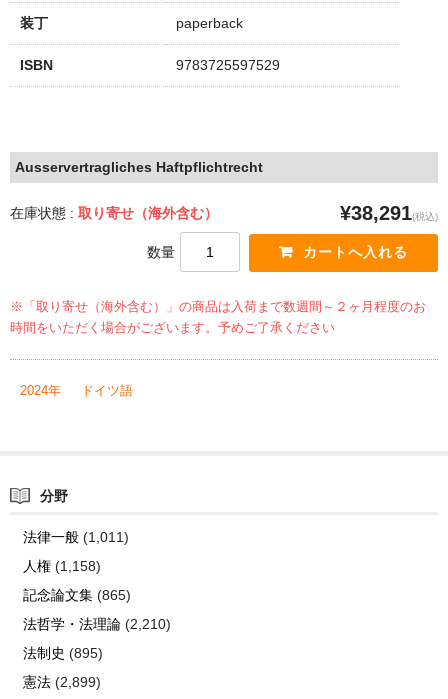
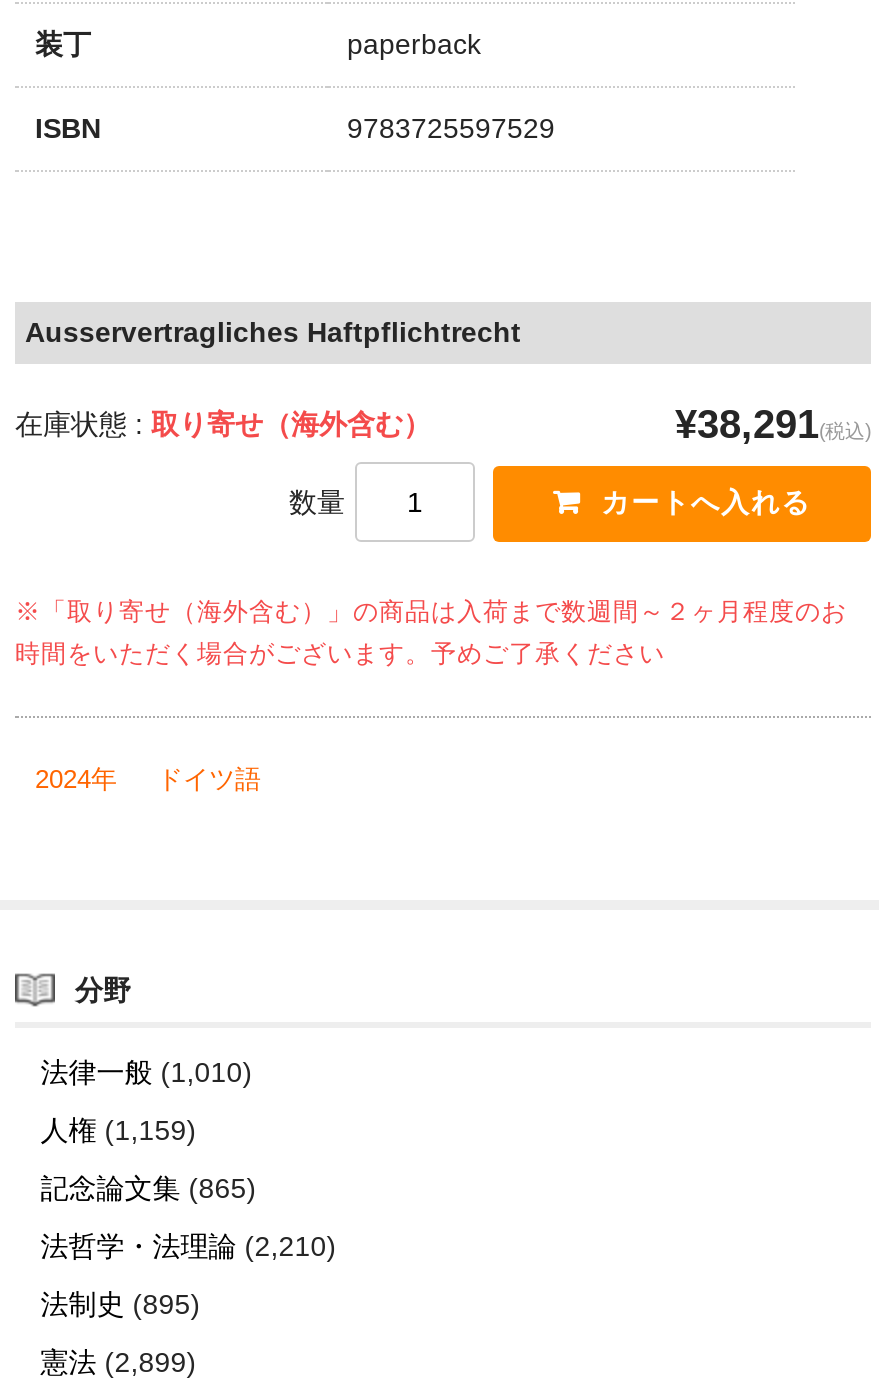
- 法律一般(1,011)
+ 法律一般(1,010)

- 人権(1,158)
+ 人権(1,159)
